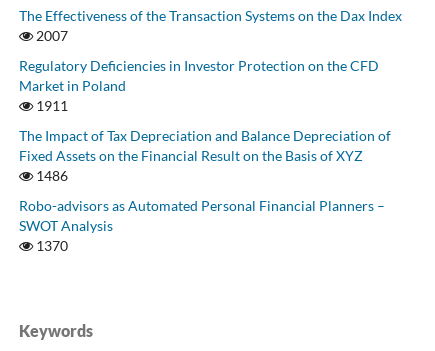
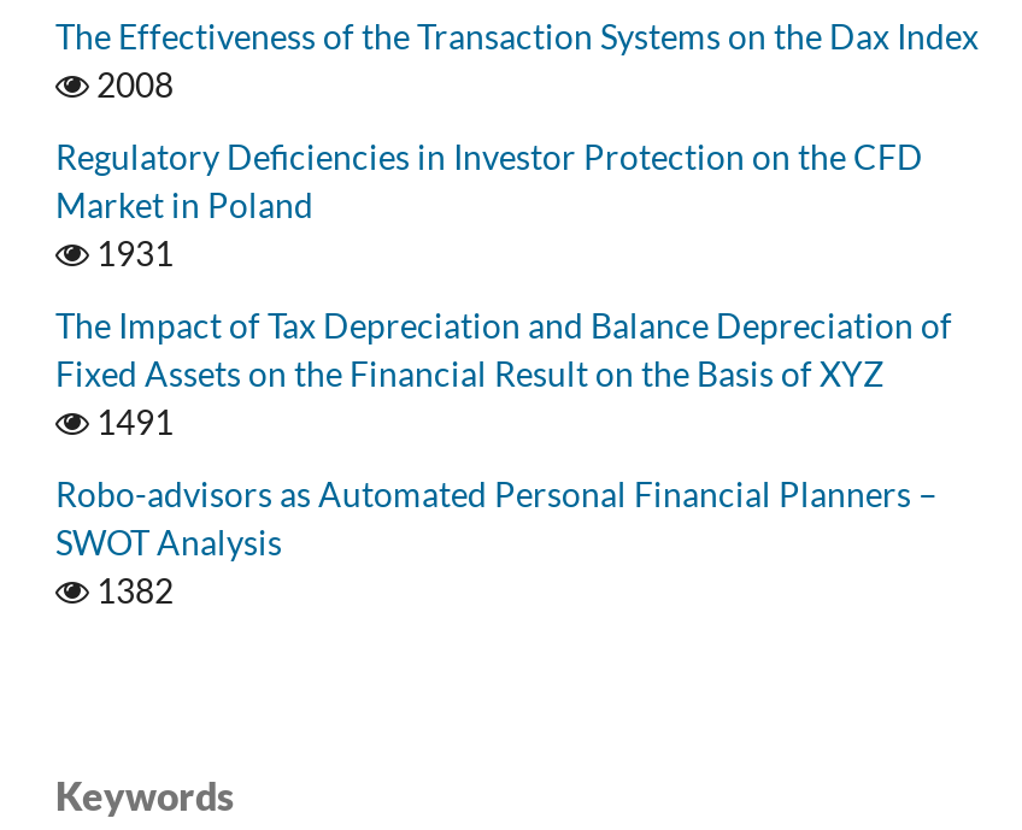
- 2007
+ 2008

- 1911
+ 1931

- 1486
+ 1491

- 1370
+ 1382
